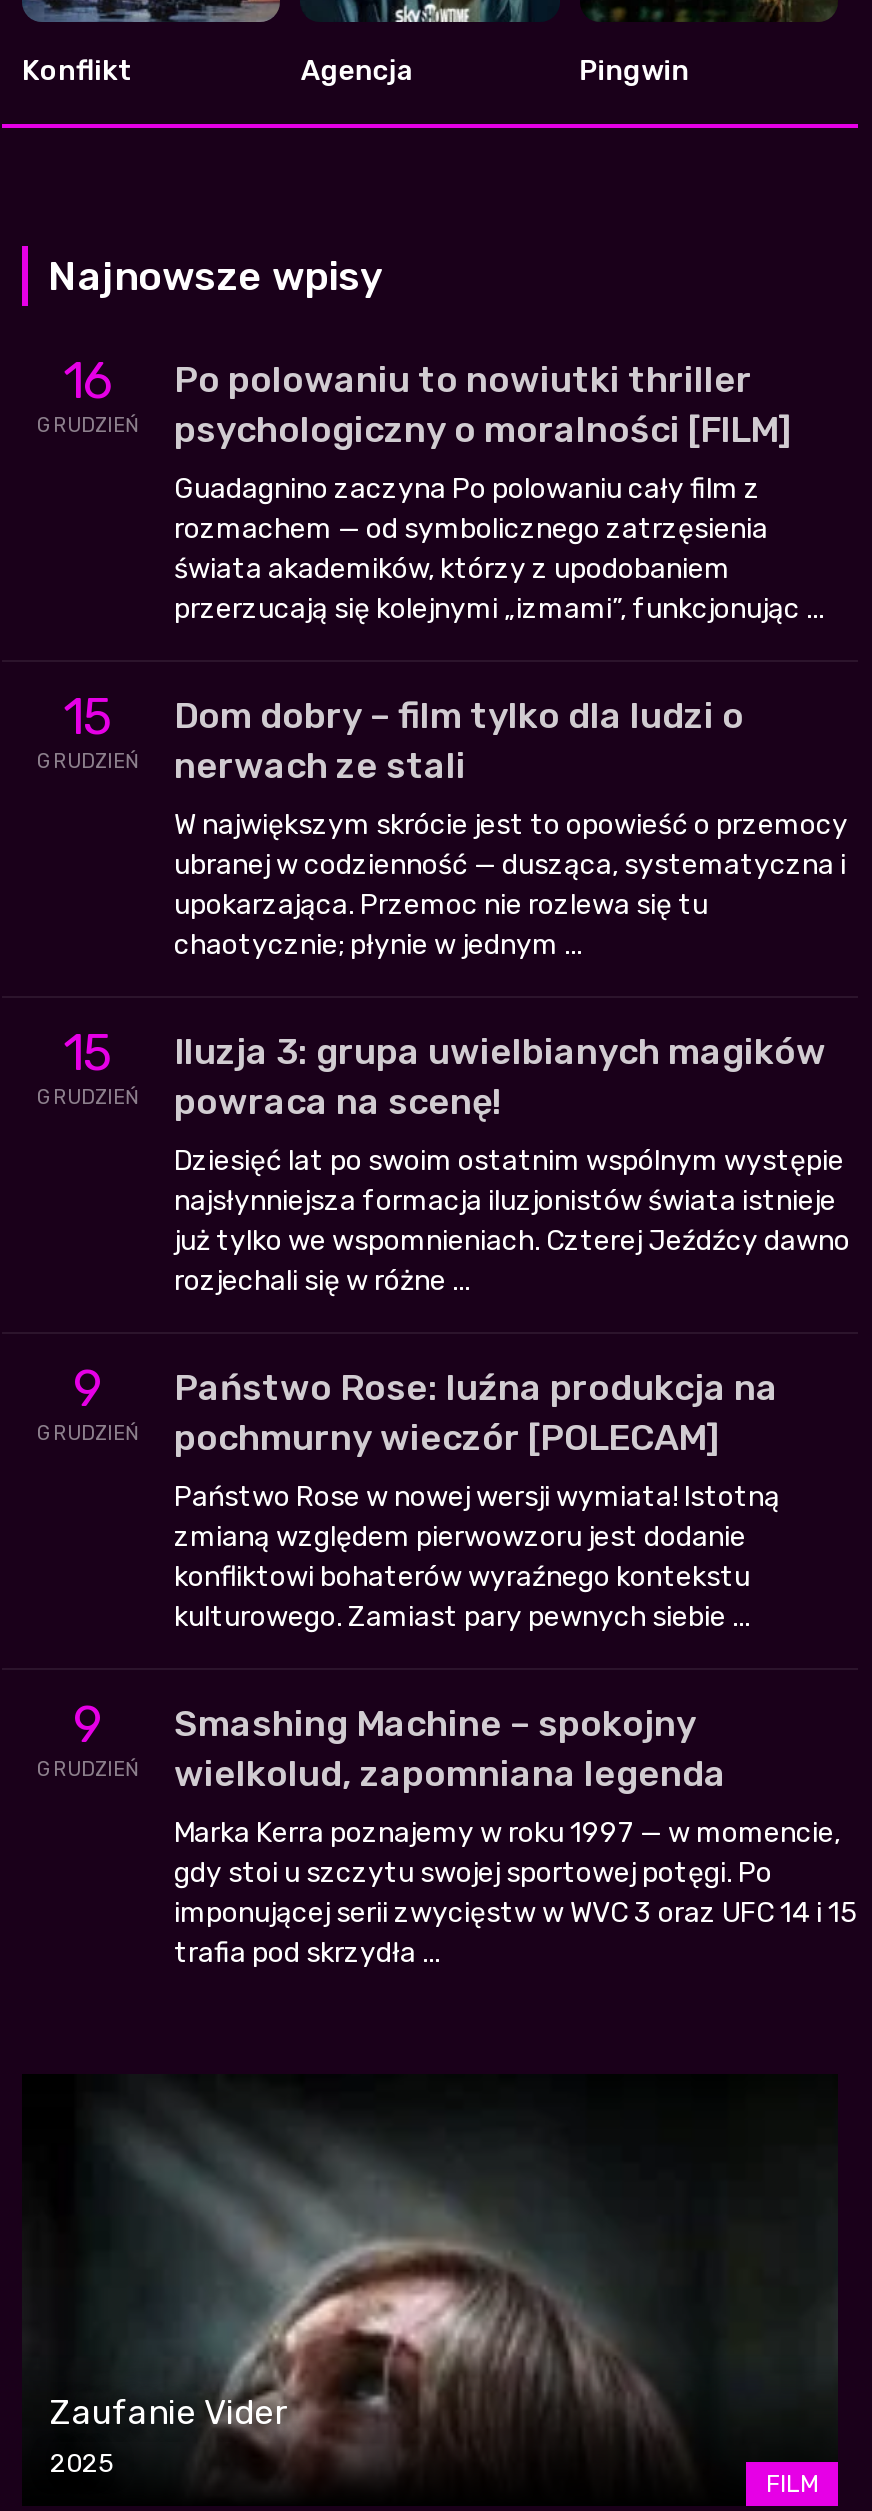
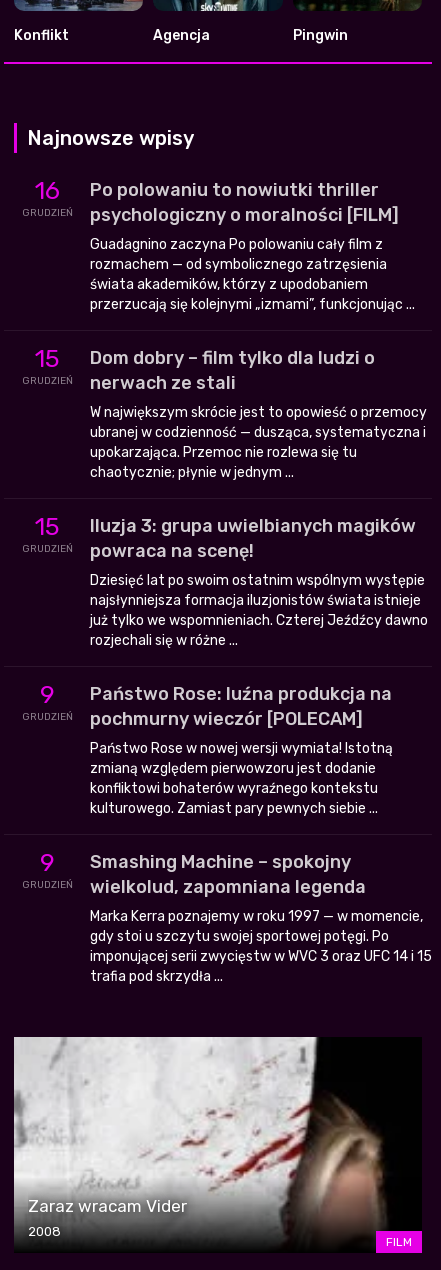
- [image]
- Zaufanie Vider
- 2025
+ [image]
+ Zaraz wracam Vider
+ 2008
